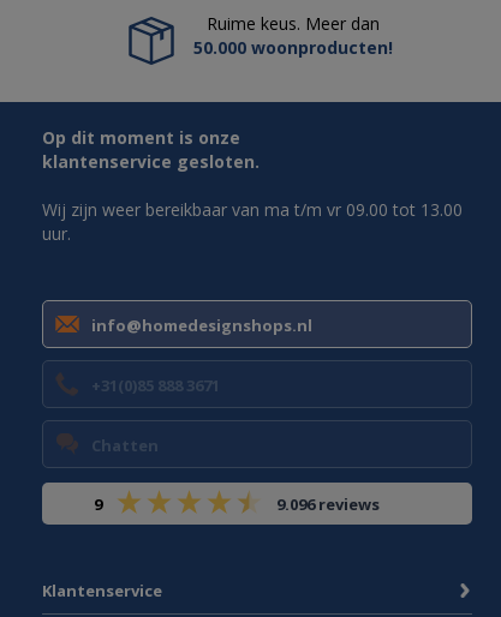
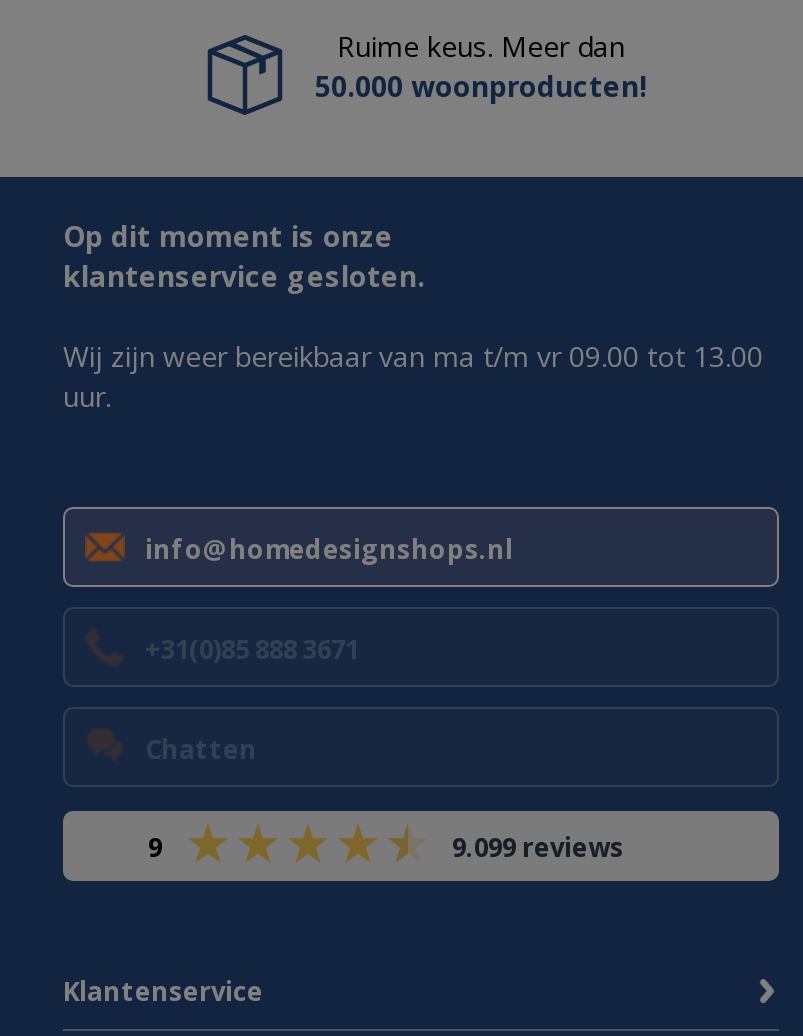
- 9.096 reviews
+ 9.099 reviews
